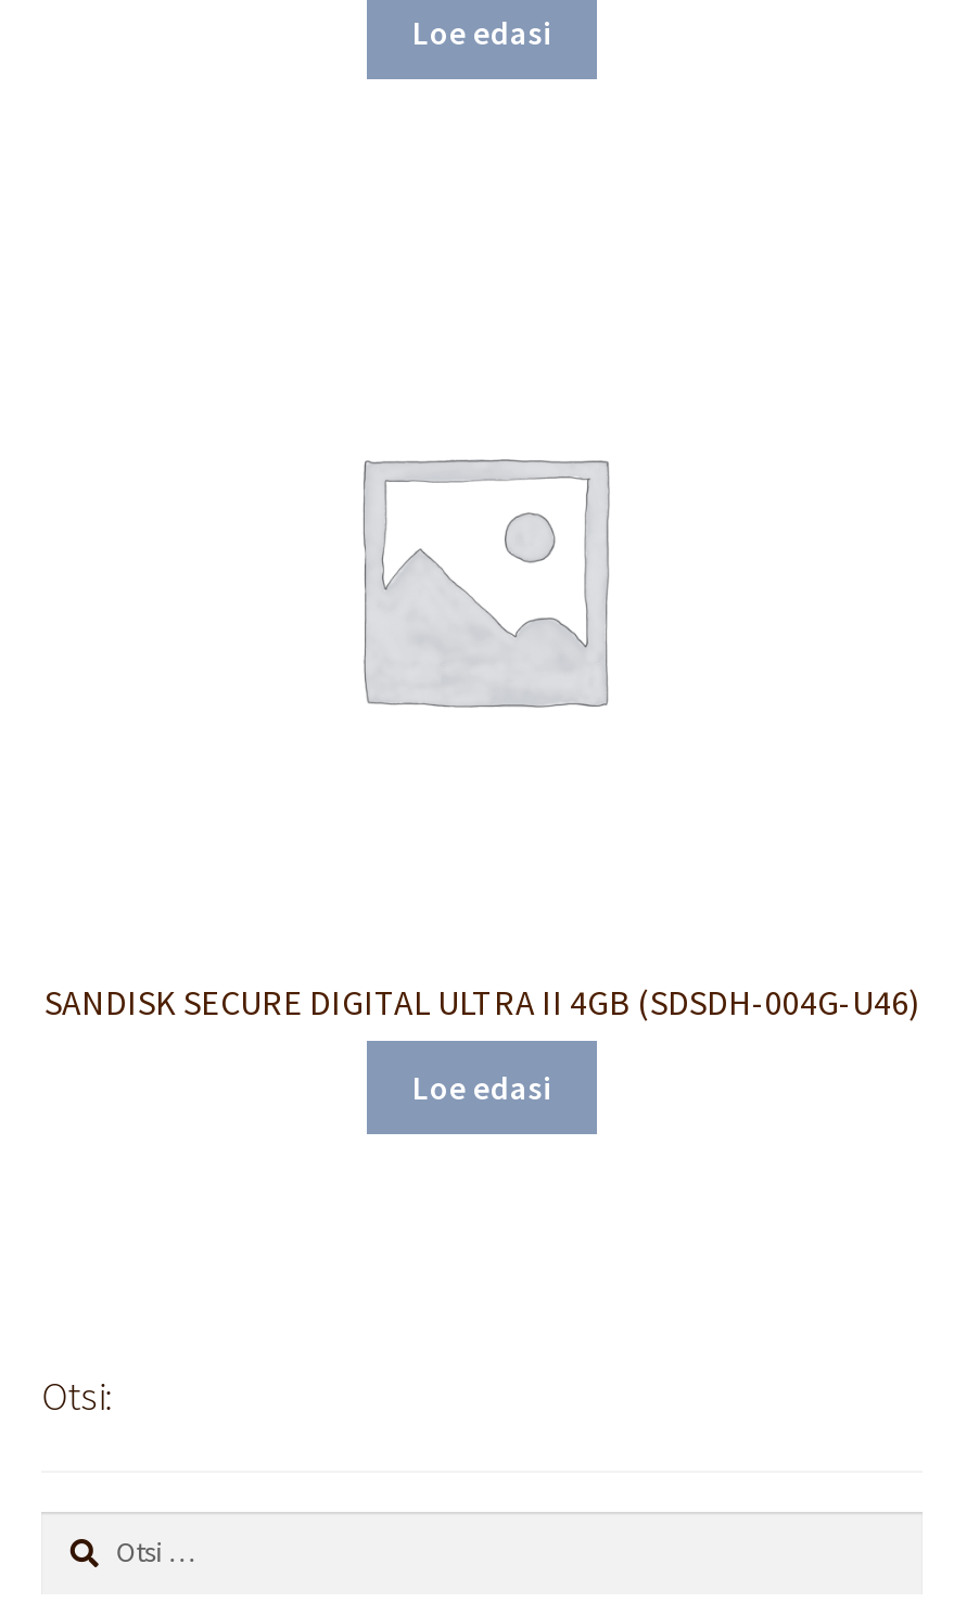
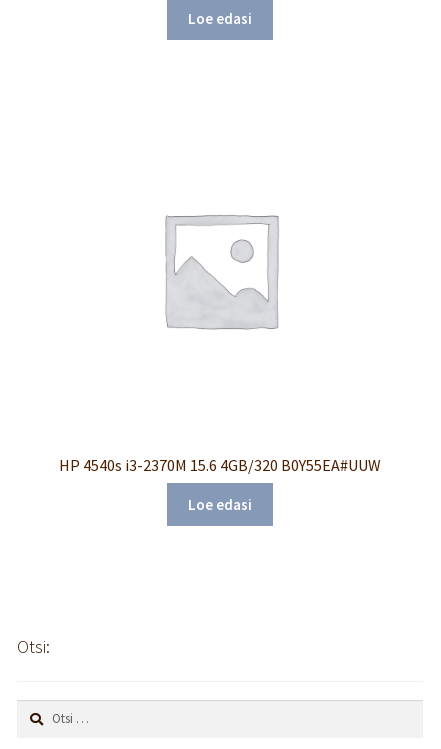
- SANDISK SECURE DIGITAL ULTRA II 4GB (SDSDH-004G-U46)
+ HP 4540s i3-2370M 15.6 4GB/320 B0Y55EA#UUW
